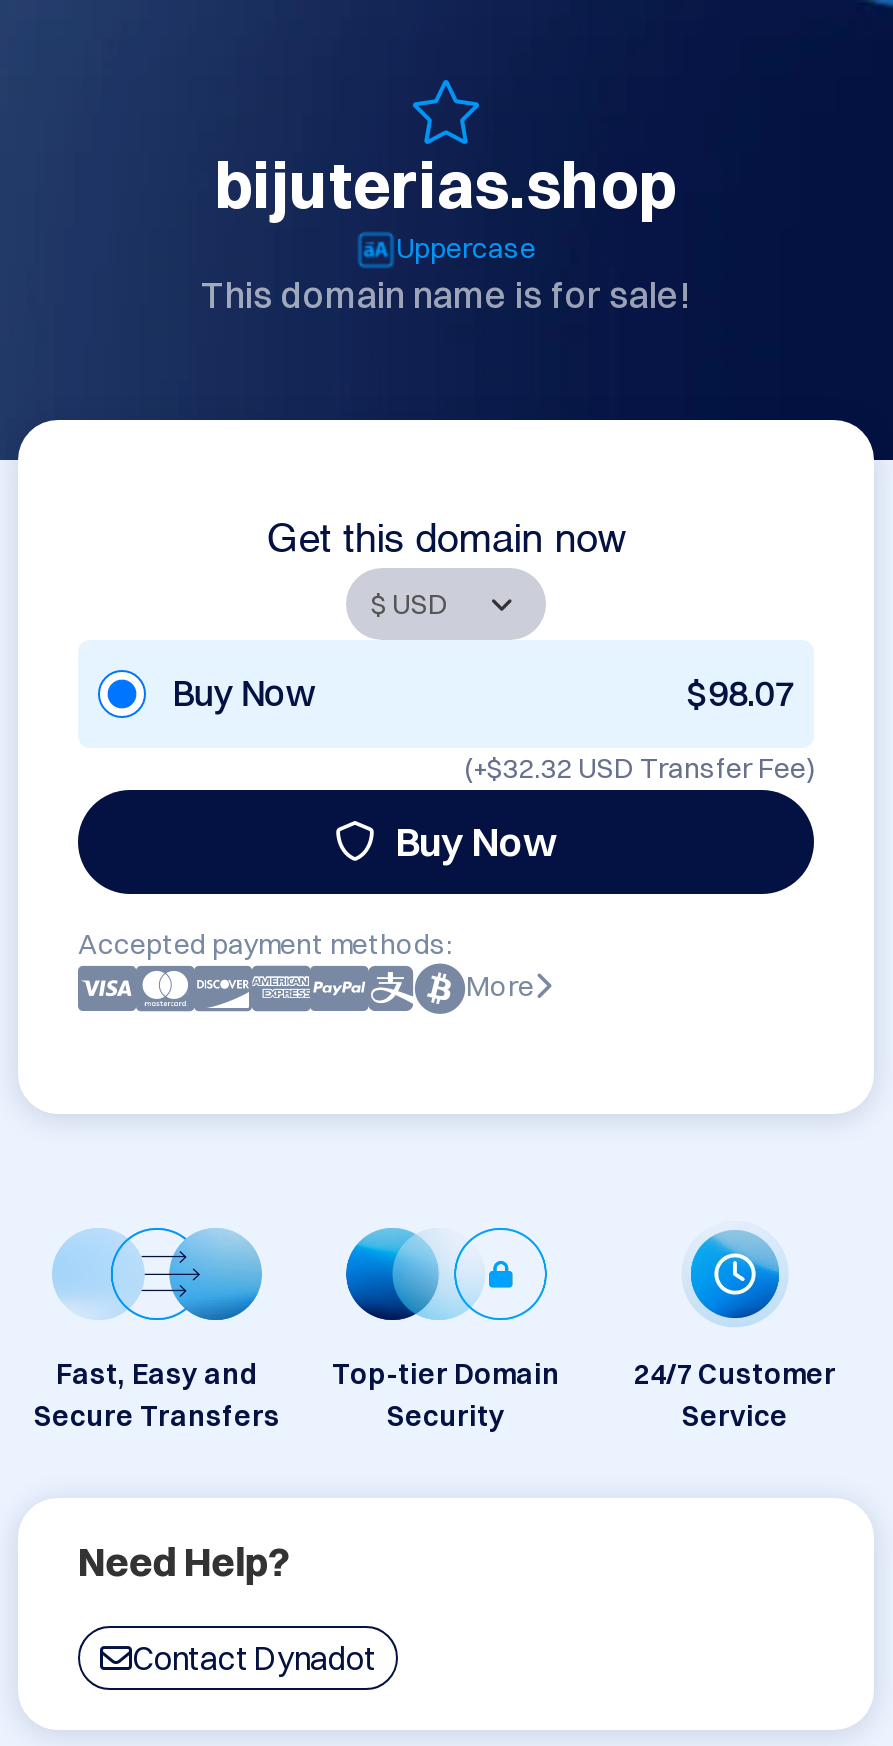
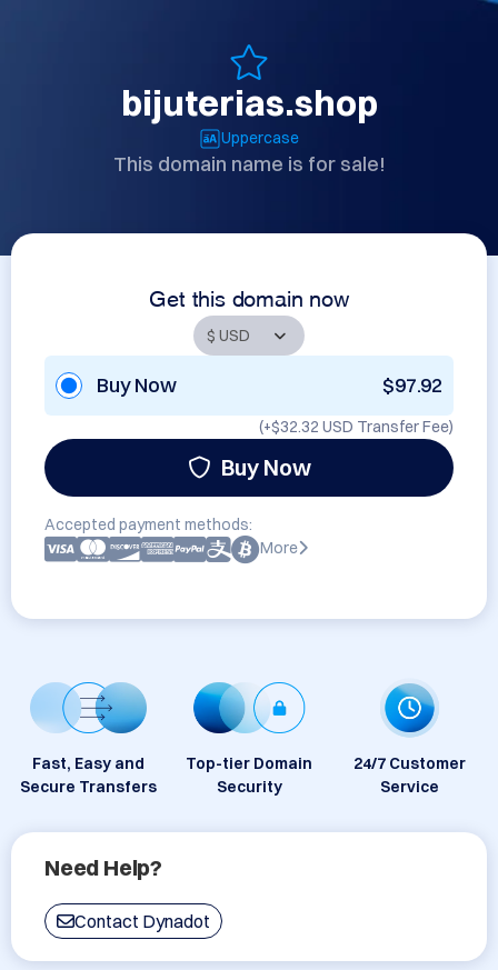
- $98.07
+ $97.92
